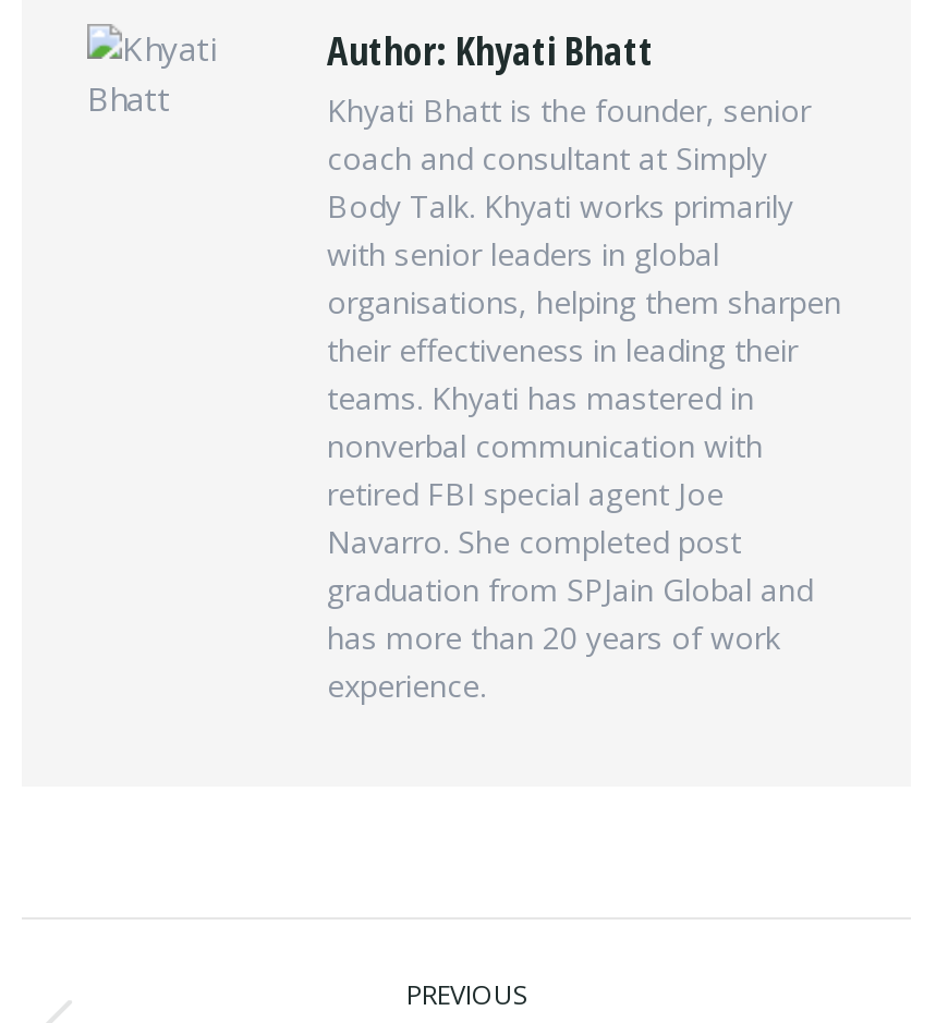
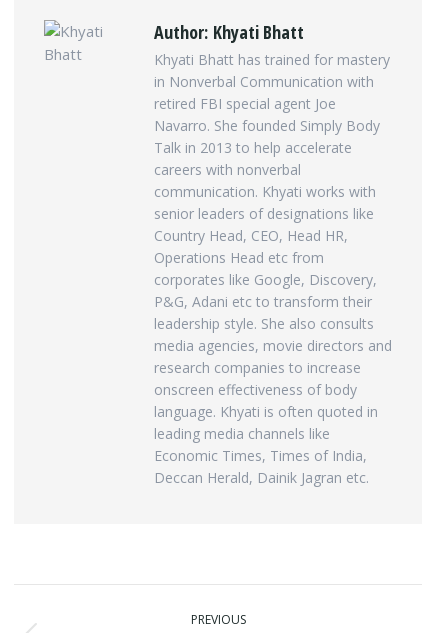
- Khyati Bhatt is the founder, senior
- coach and consultant at Simply
- Body Talk. Khyati works primarily
- with senior leaders in global
- organisations, helping them sharpen
- their effectiveness in leading their
- teams. Khyati has mastered in
- nonverbal communication with
+ Khyati Bhatt has trained for mastery
+ in Nonverbal Communication with

moved up: retired FBI special agent Joe

- Navarro. She completed post
- graduation from SPJain Global and
- has more than 20 years of work
- experience.
+ Navarro. She founded Simply Body
+ Talk in 2013 to help accelerate
+ careers with nonverbal
+ communication. Khyati works with
+ senior leaders of designations like
+ Country Head, CEO, Head HR,
+ Operations Head etc from
+ corporates like Google, Discovery,
+ P&G, Adani etc to transform their
+ leadership style. She also consults
+ media agencies, movie directors and
+ research companies to increase
+ onscreen effectiveness of body
+ language. Khyati is often quoted in
+ leading media channels like
+ Economic Times, Times of India,
+ Deccan Herald, Dainik Jagran etc.
